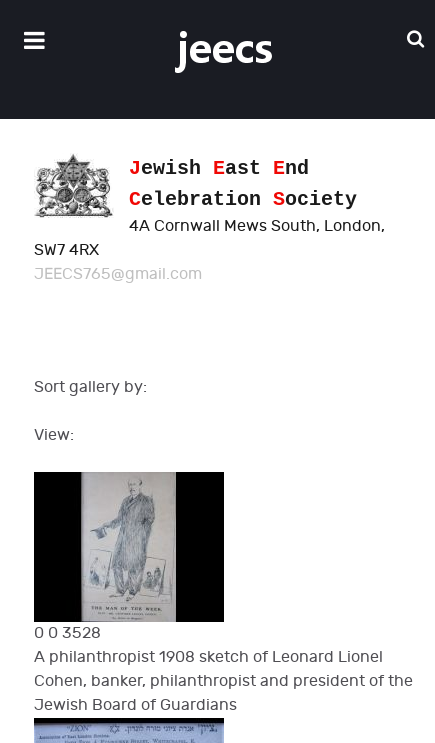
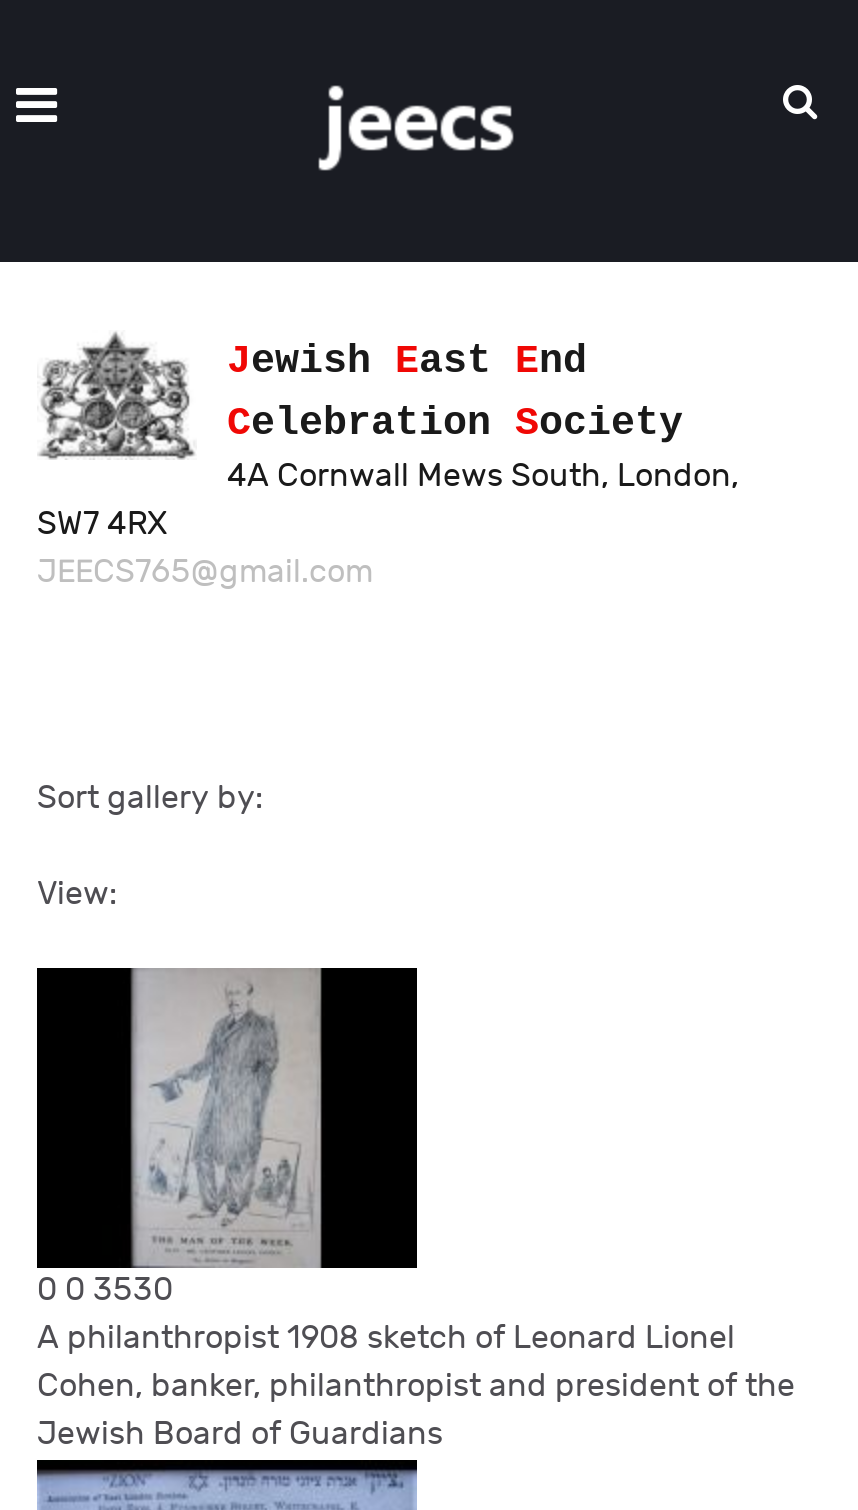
- 0 0 3528
+ 0 0 3530
